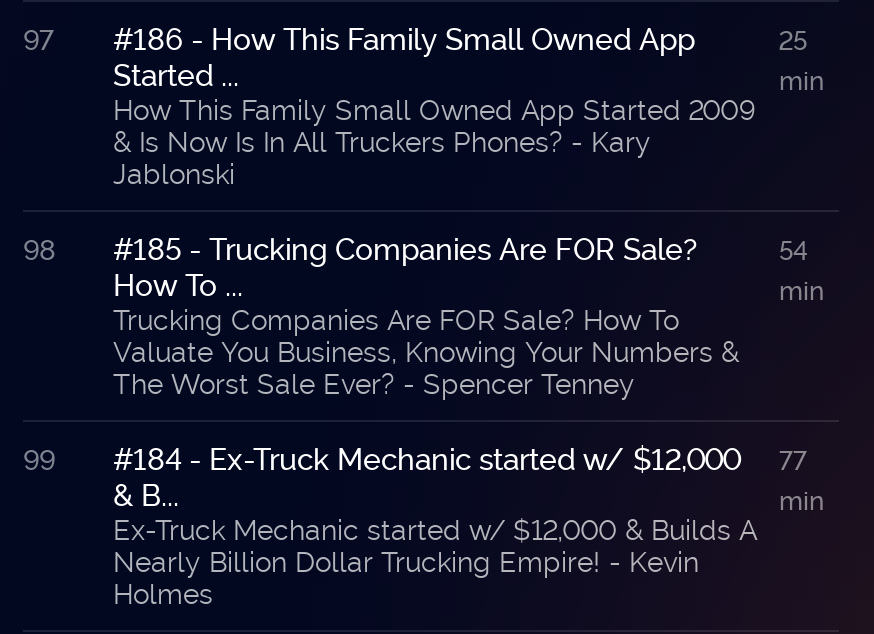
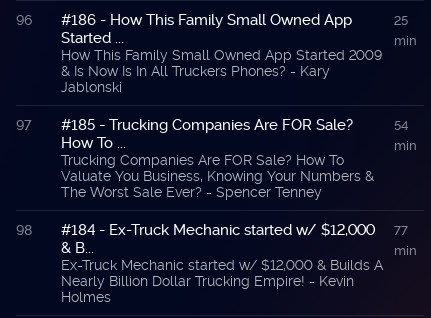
- 97 #186 - How This Family Small Owned App
+ 96 #186 - How This Family Small Owned App

- 98 #185 - Trucking Companies Are FOR Sale?
+ 97 #185 - Trucking Companies Are FOR Sale?

- 99 #184 - Ex-Truck Mechanic started w/ $12,000 77
+ 98 #184 - Ex-Truck Mechanic started w/ $12,000 77
